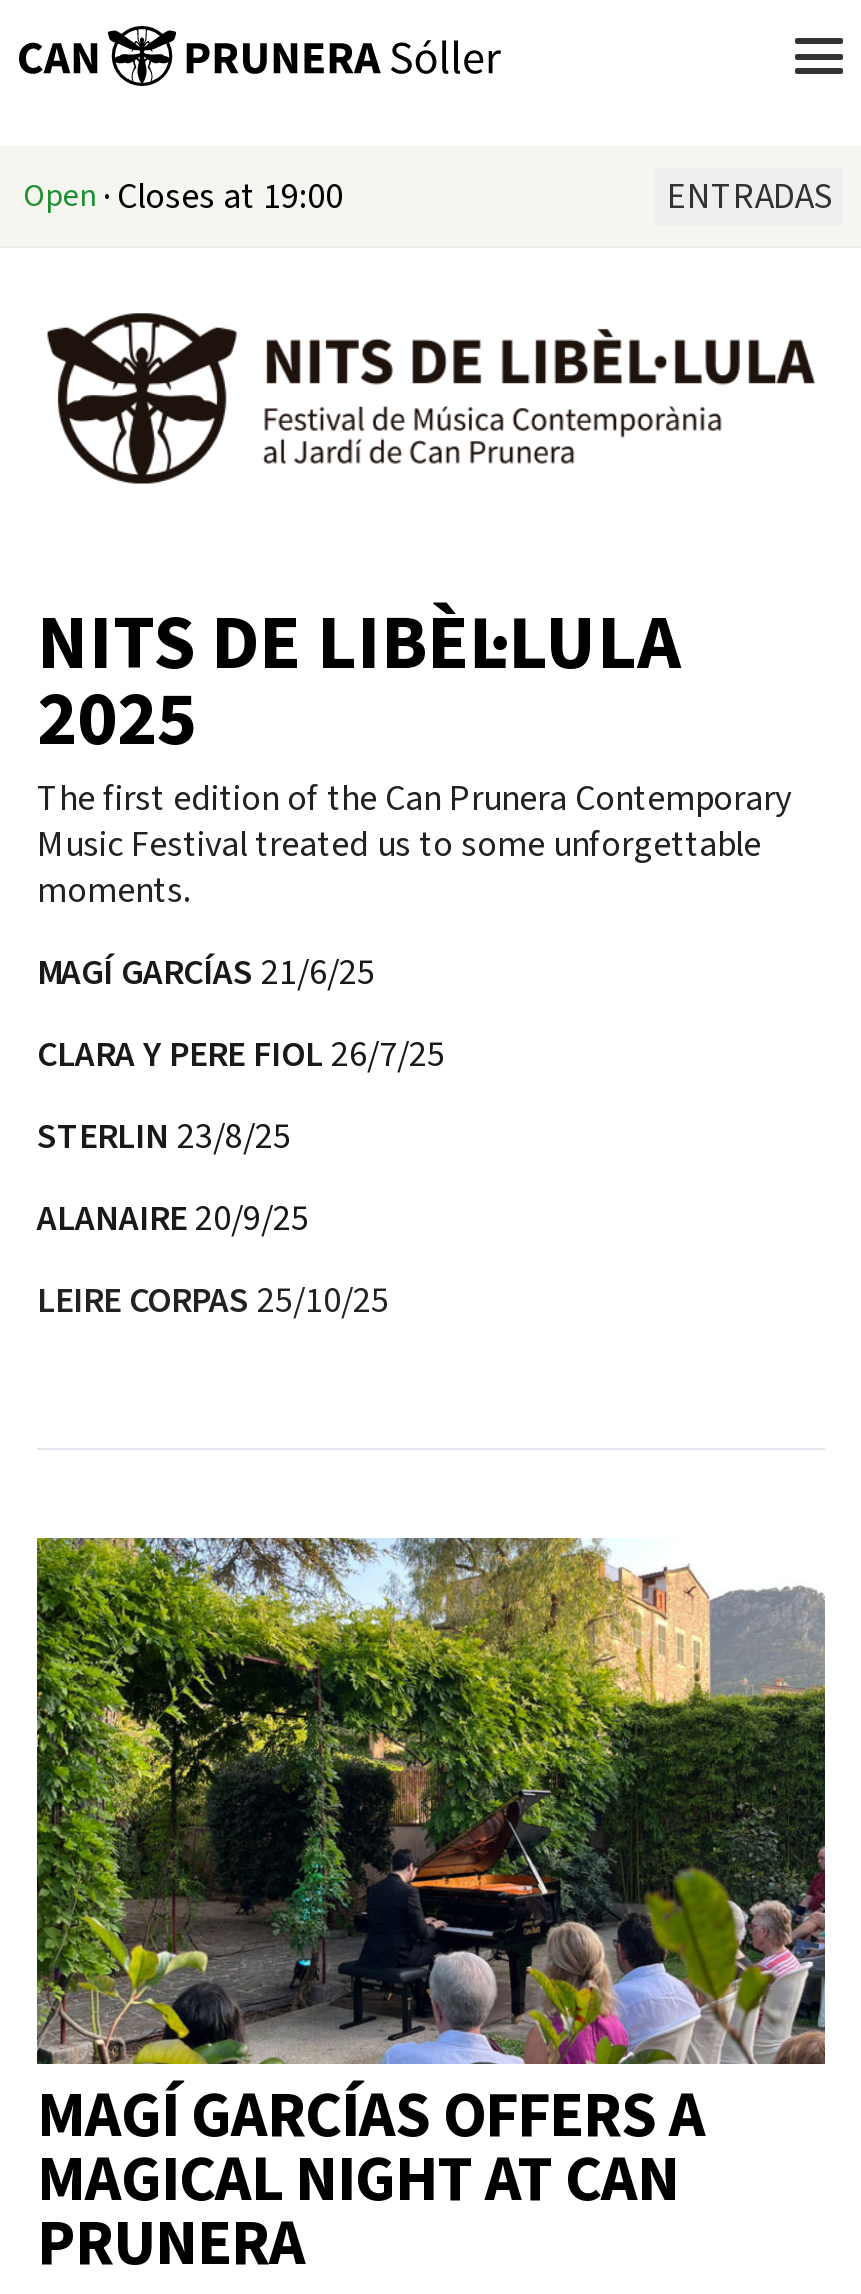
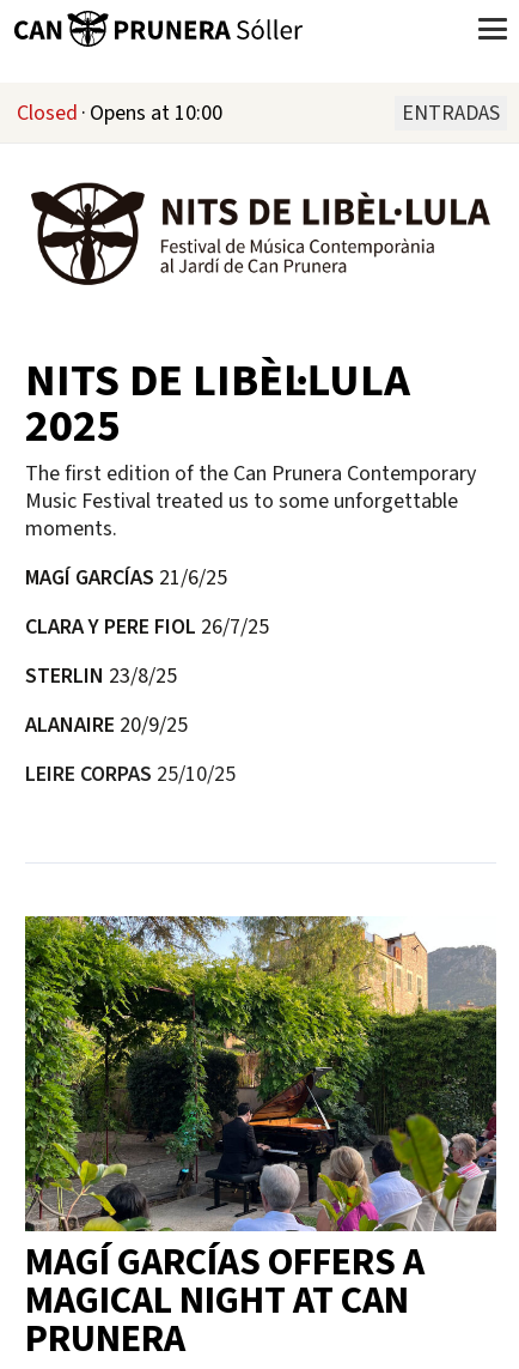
- Open · Closes at 19:00
+ Closed · Opens at 10:00
